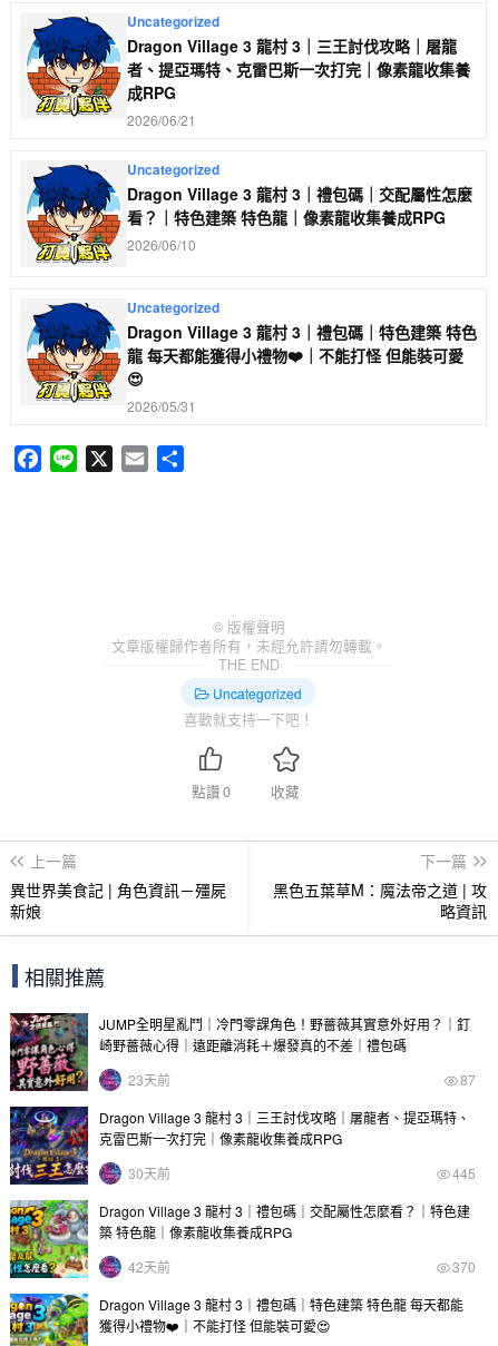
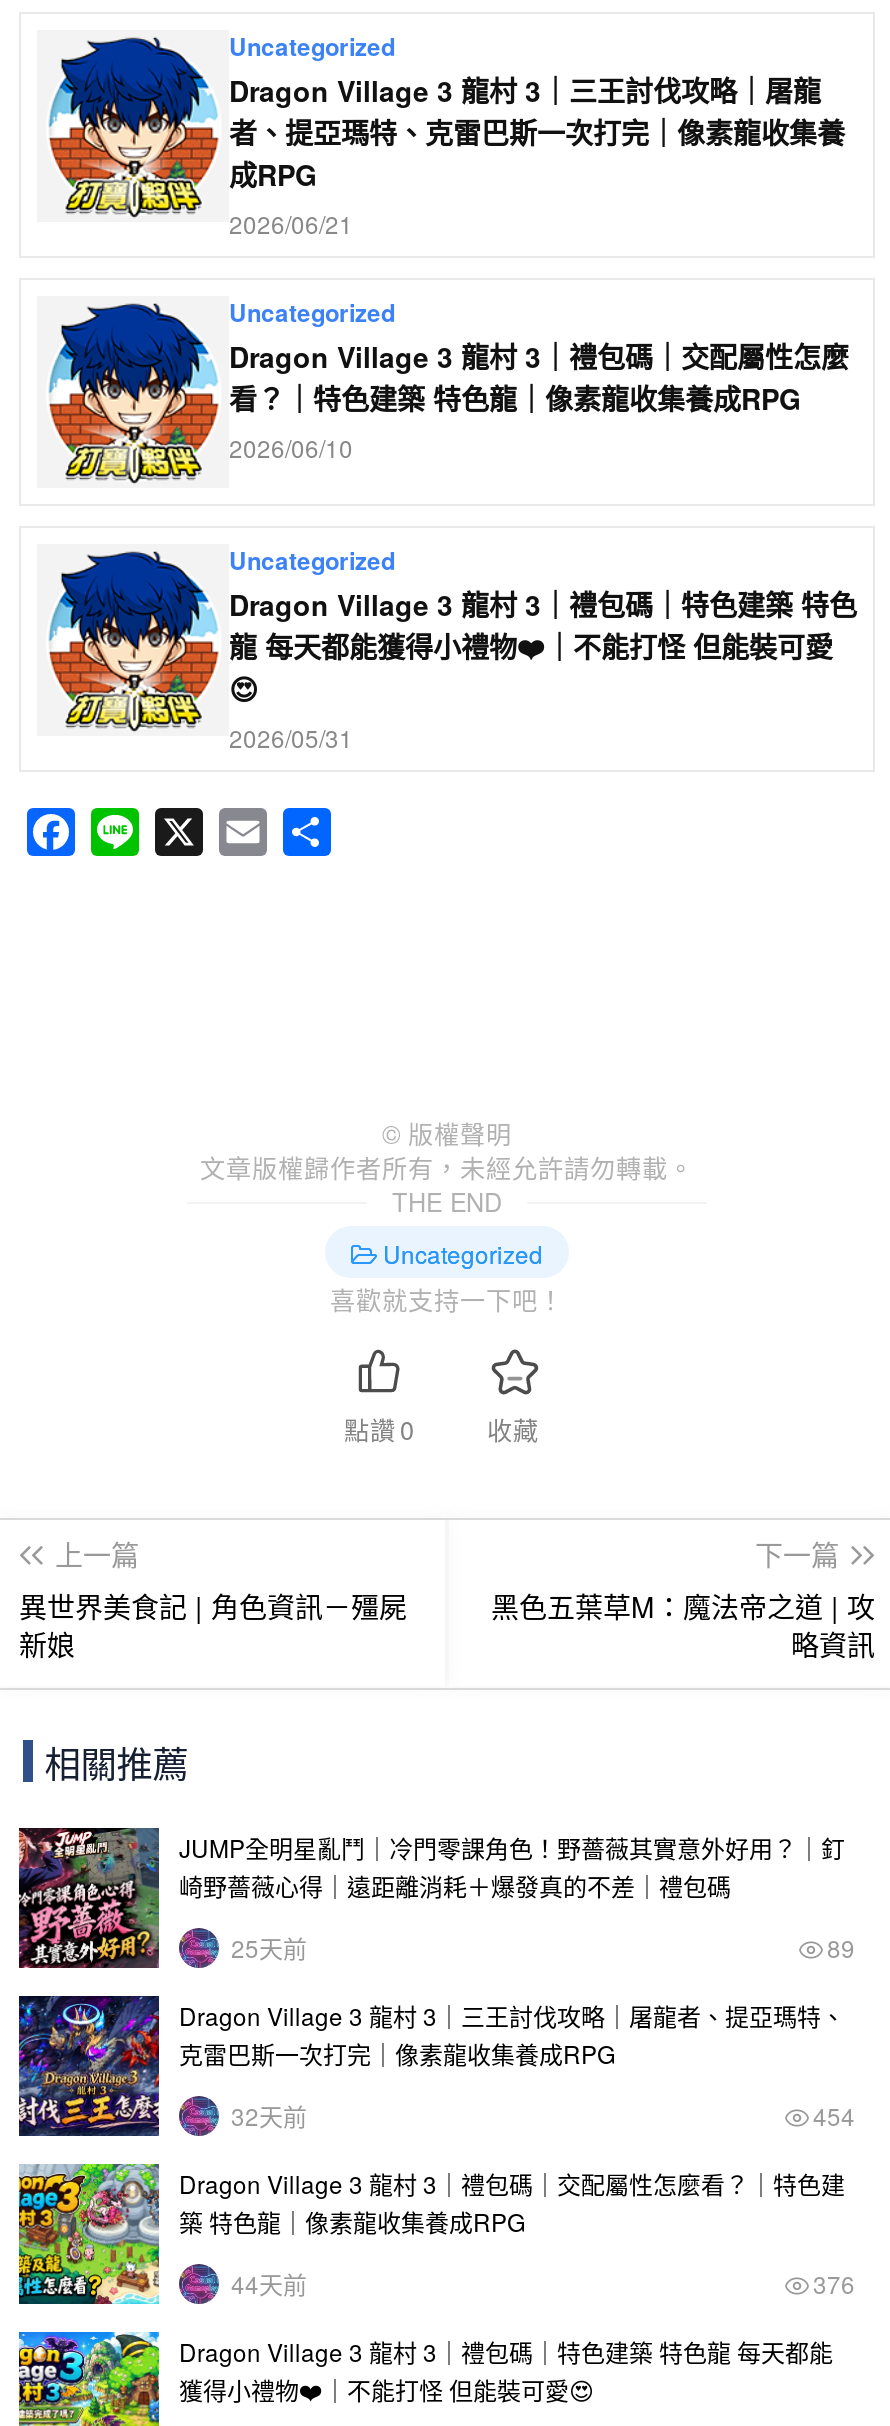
- 23天前
+ 25天前

- 87
+ 89

- 30天前
+ 32天前

- 445
+ 454

- 42天前
+ 44天前

- 370
+ 376
